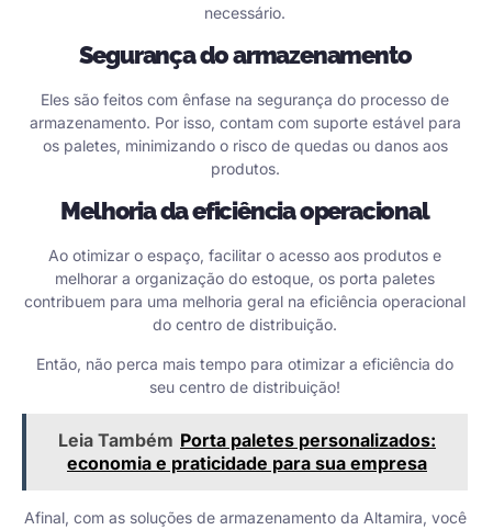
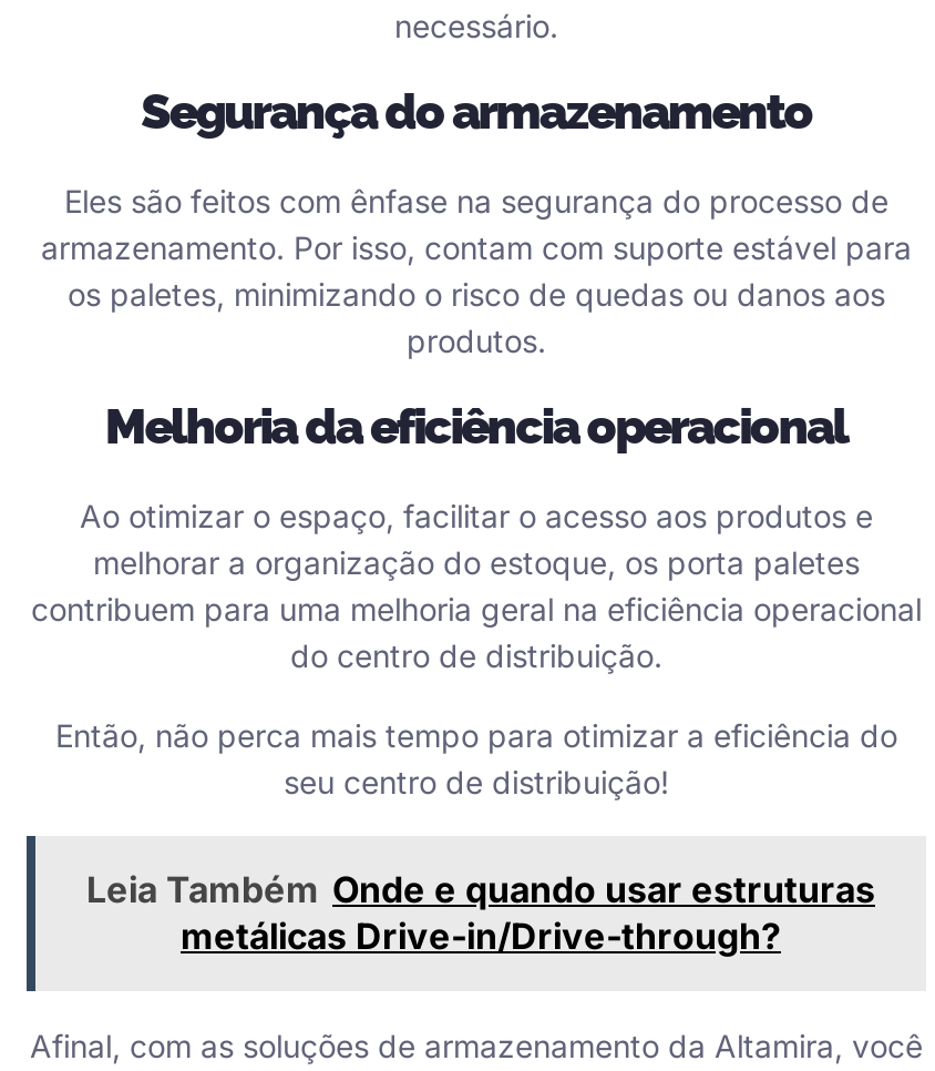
- Leia Também Porta paletes personalizados:
- economia e praticidade para sua empresa
+ Leia Também Onde e quando usar estruturas
+ metálicas Drive-in/Drive-through?
